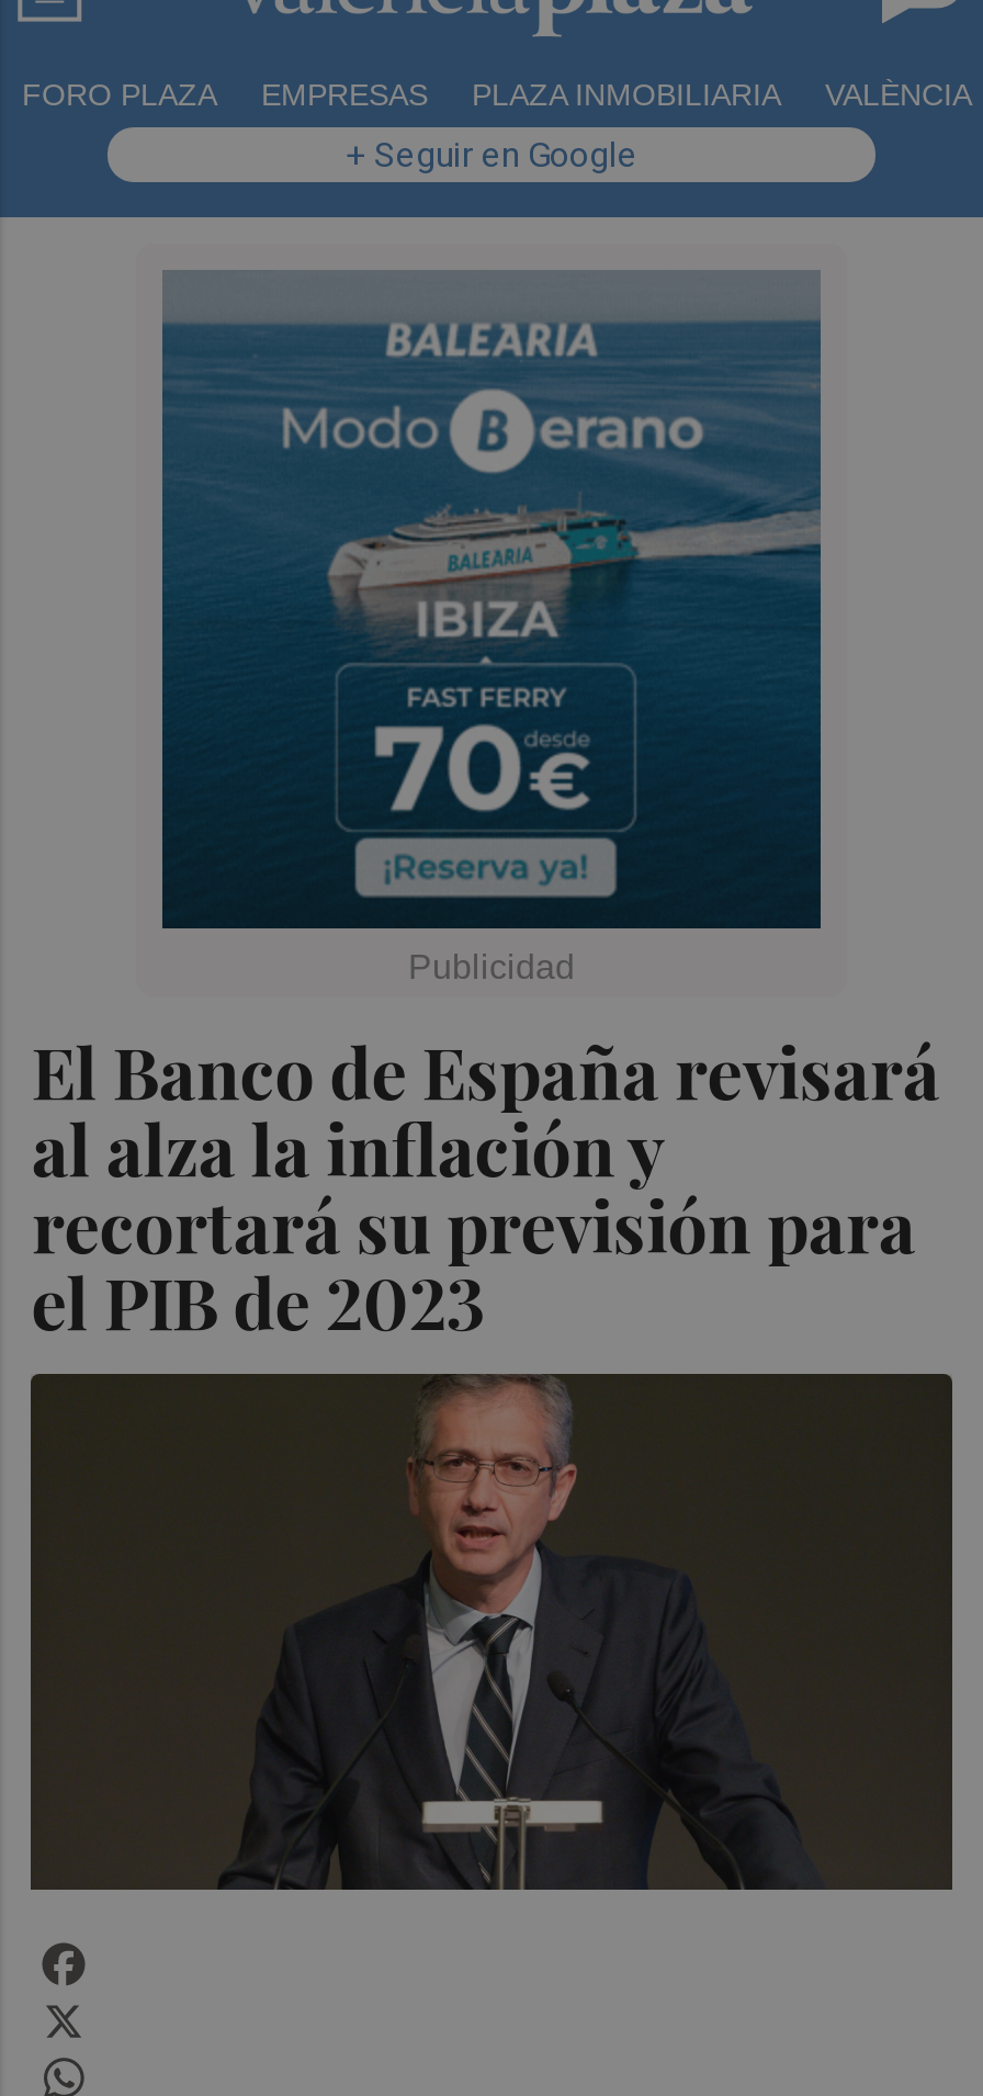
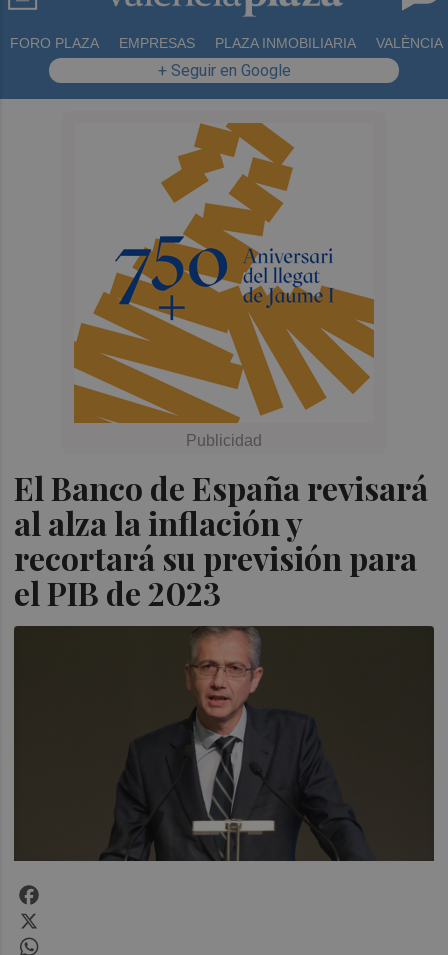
- [image]
+ [image]
